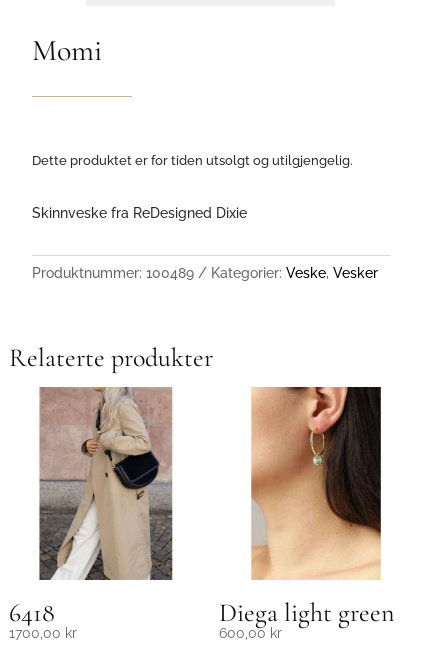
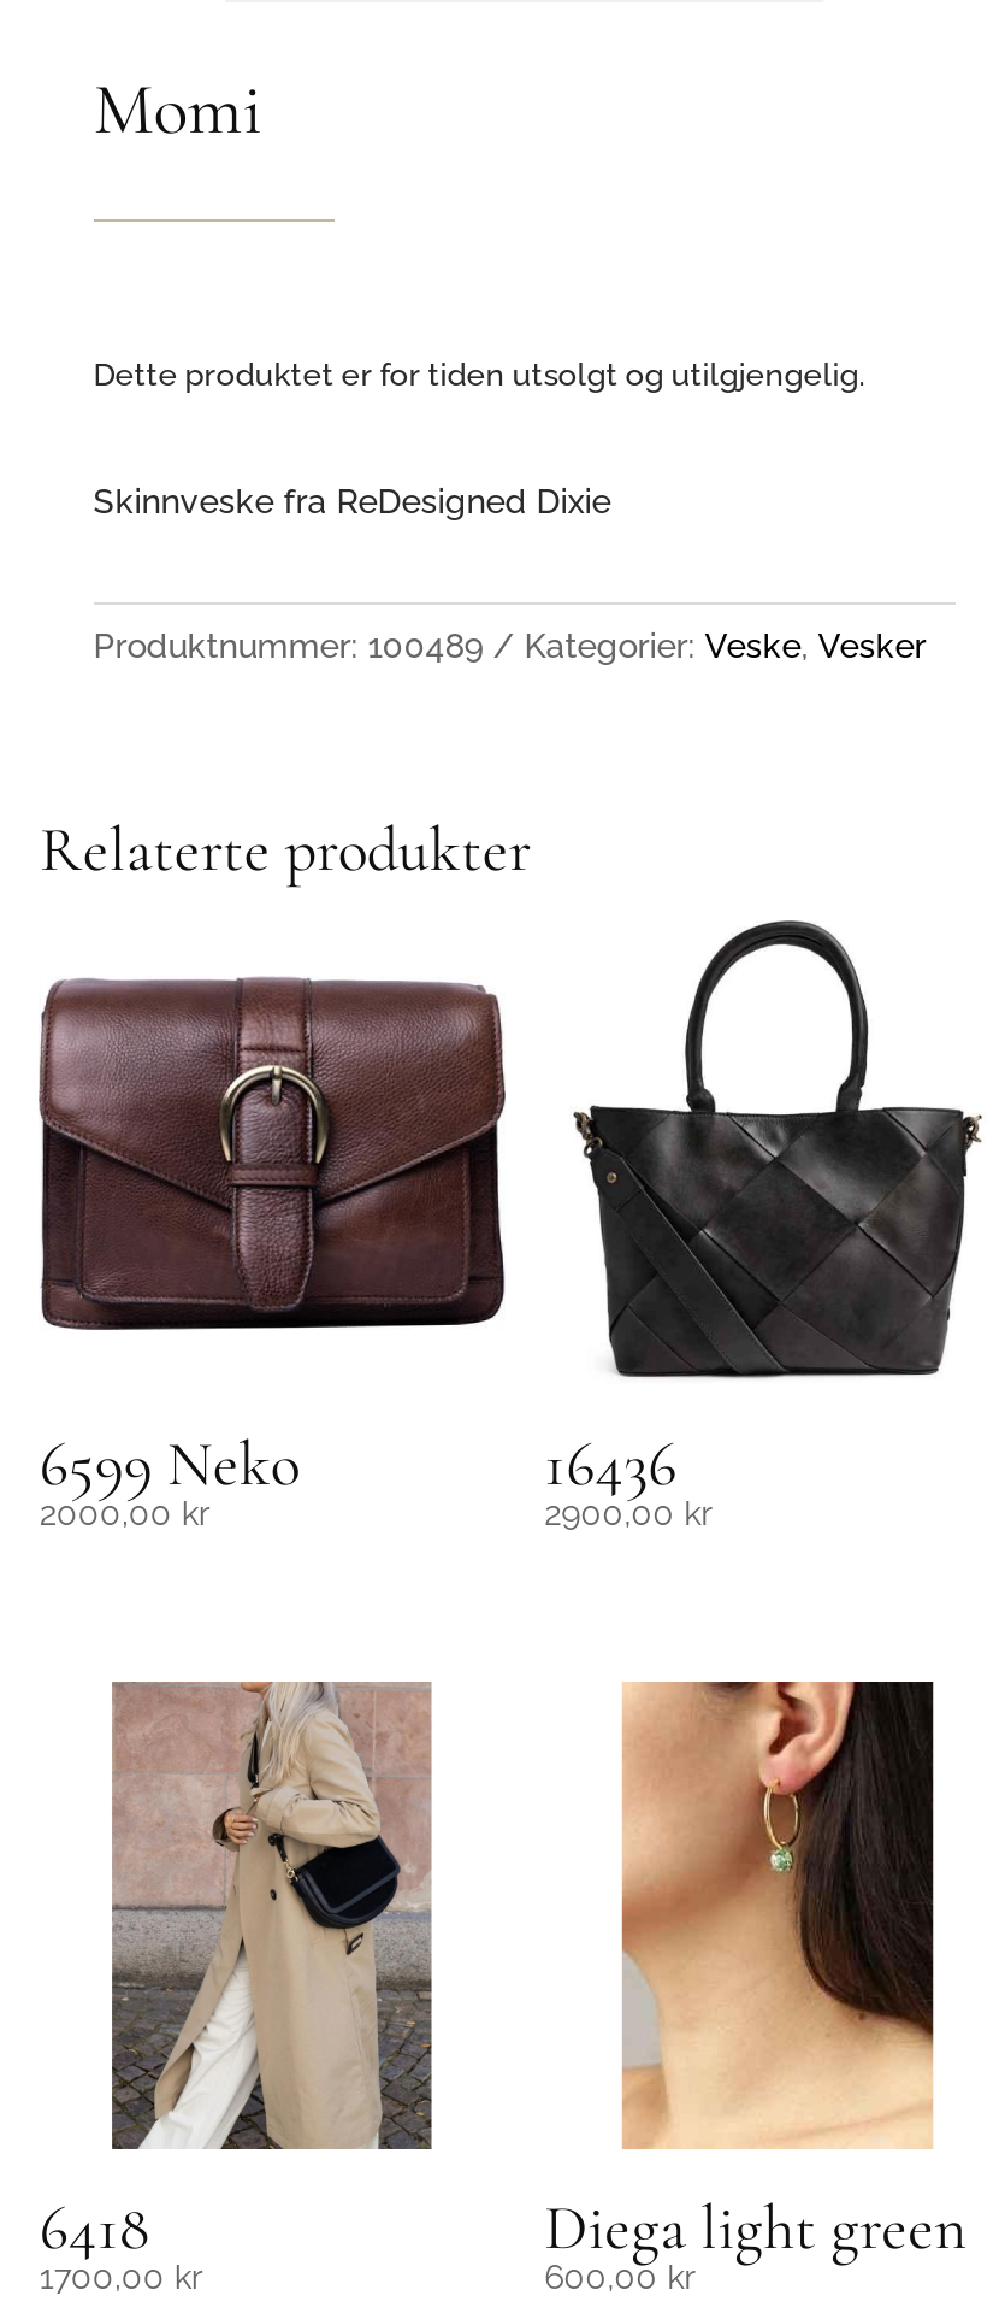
+ [image]
+ 6599 Neko
+ 2000,00 kr

+ [image]
+ 16436
+ 2900,00 kr
